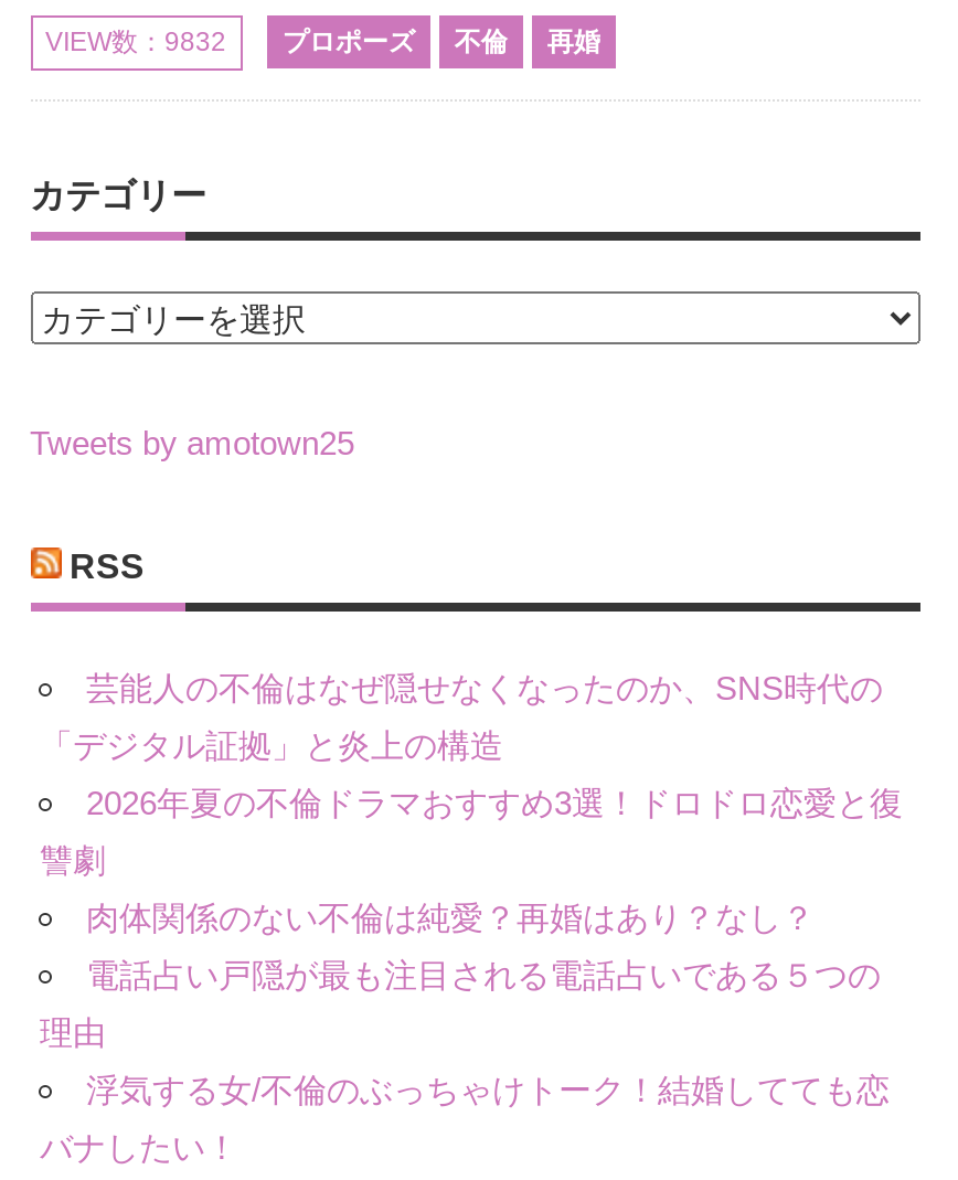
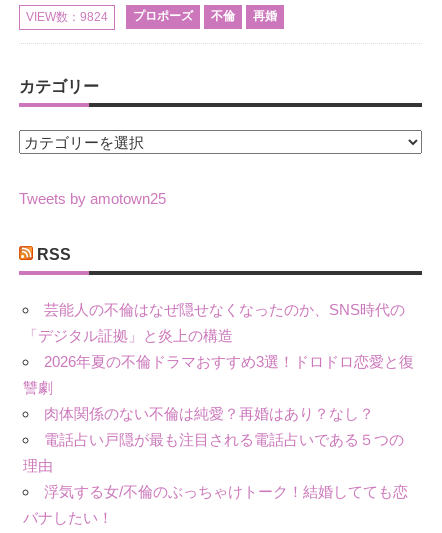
- VIEW数：9832 プロポーズ 不倫 再婚
+ VIEW数：9824 プロポーズ 不倫 再婚
